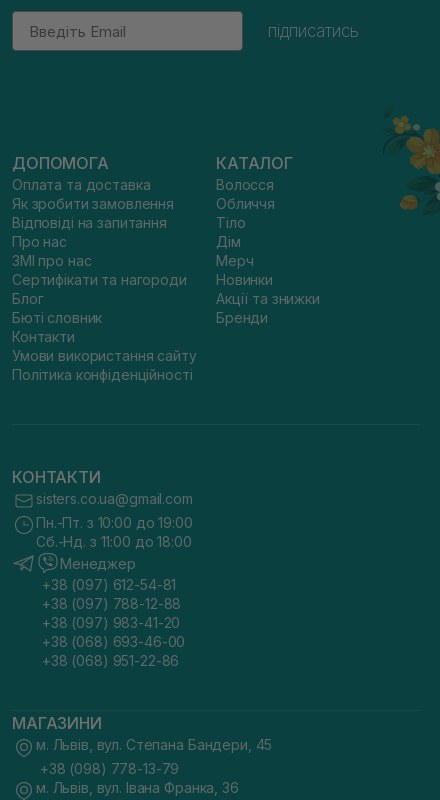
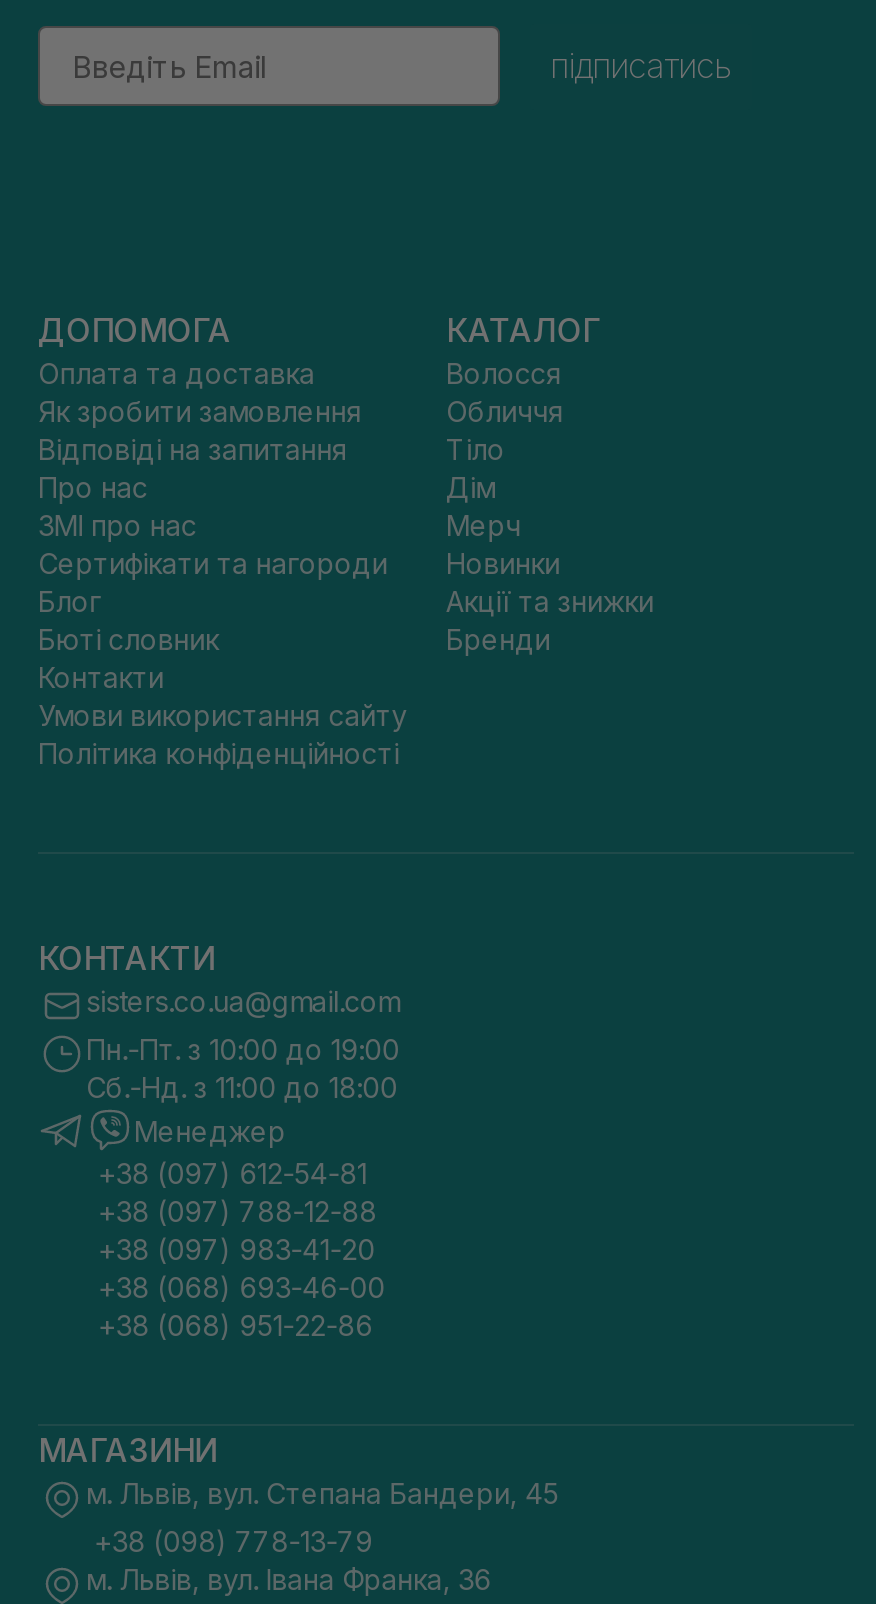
- [image]
